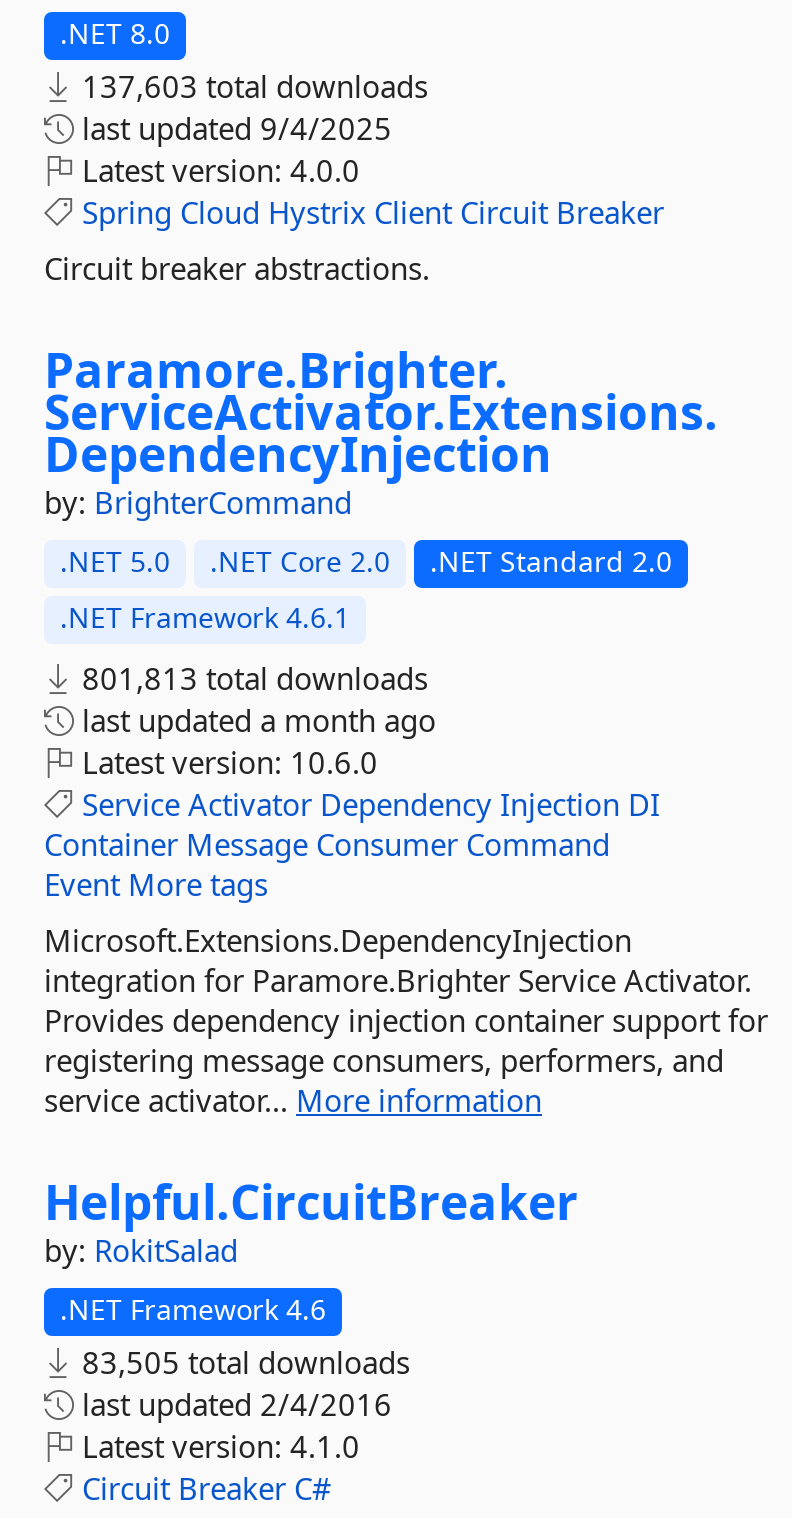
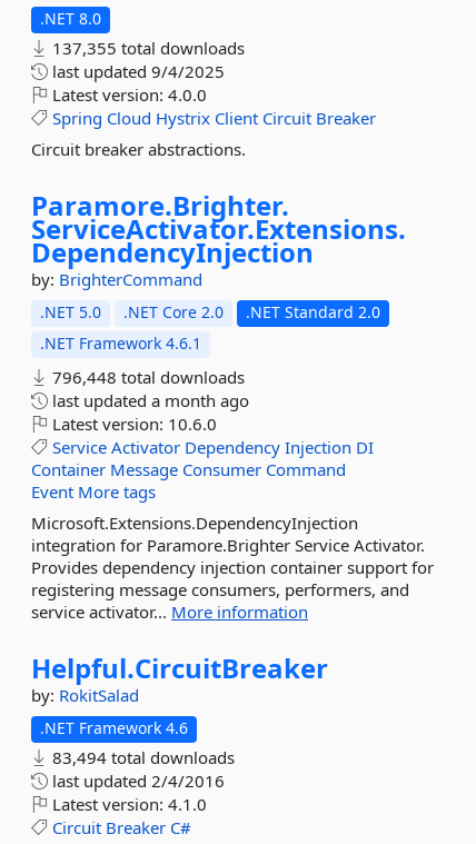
- 137,603 total downloads
+ 137,355 total downloads

- 801,813 total downloads
+ 796,448 total downloads

- 83,505 total downloads
+ 83,494 total downloads
